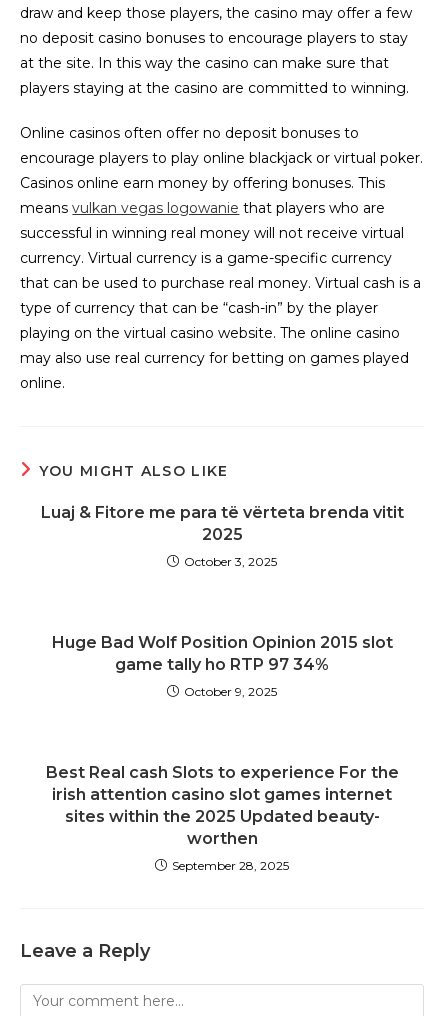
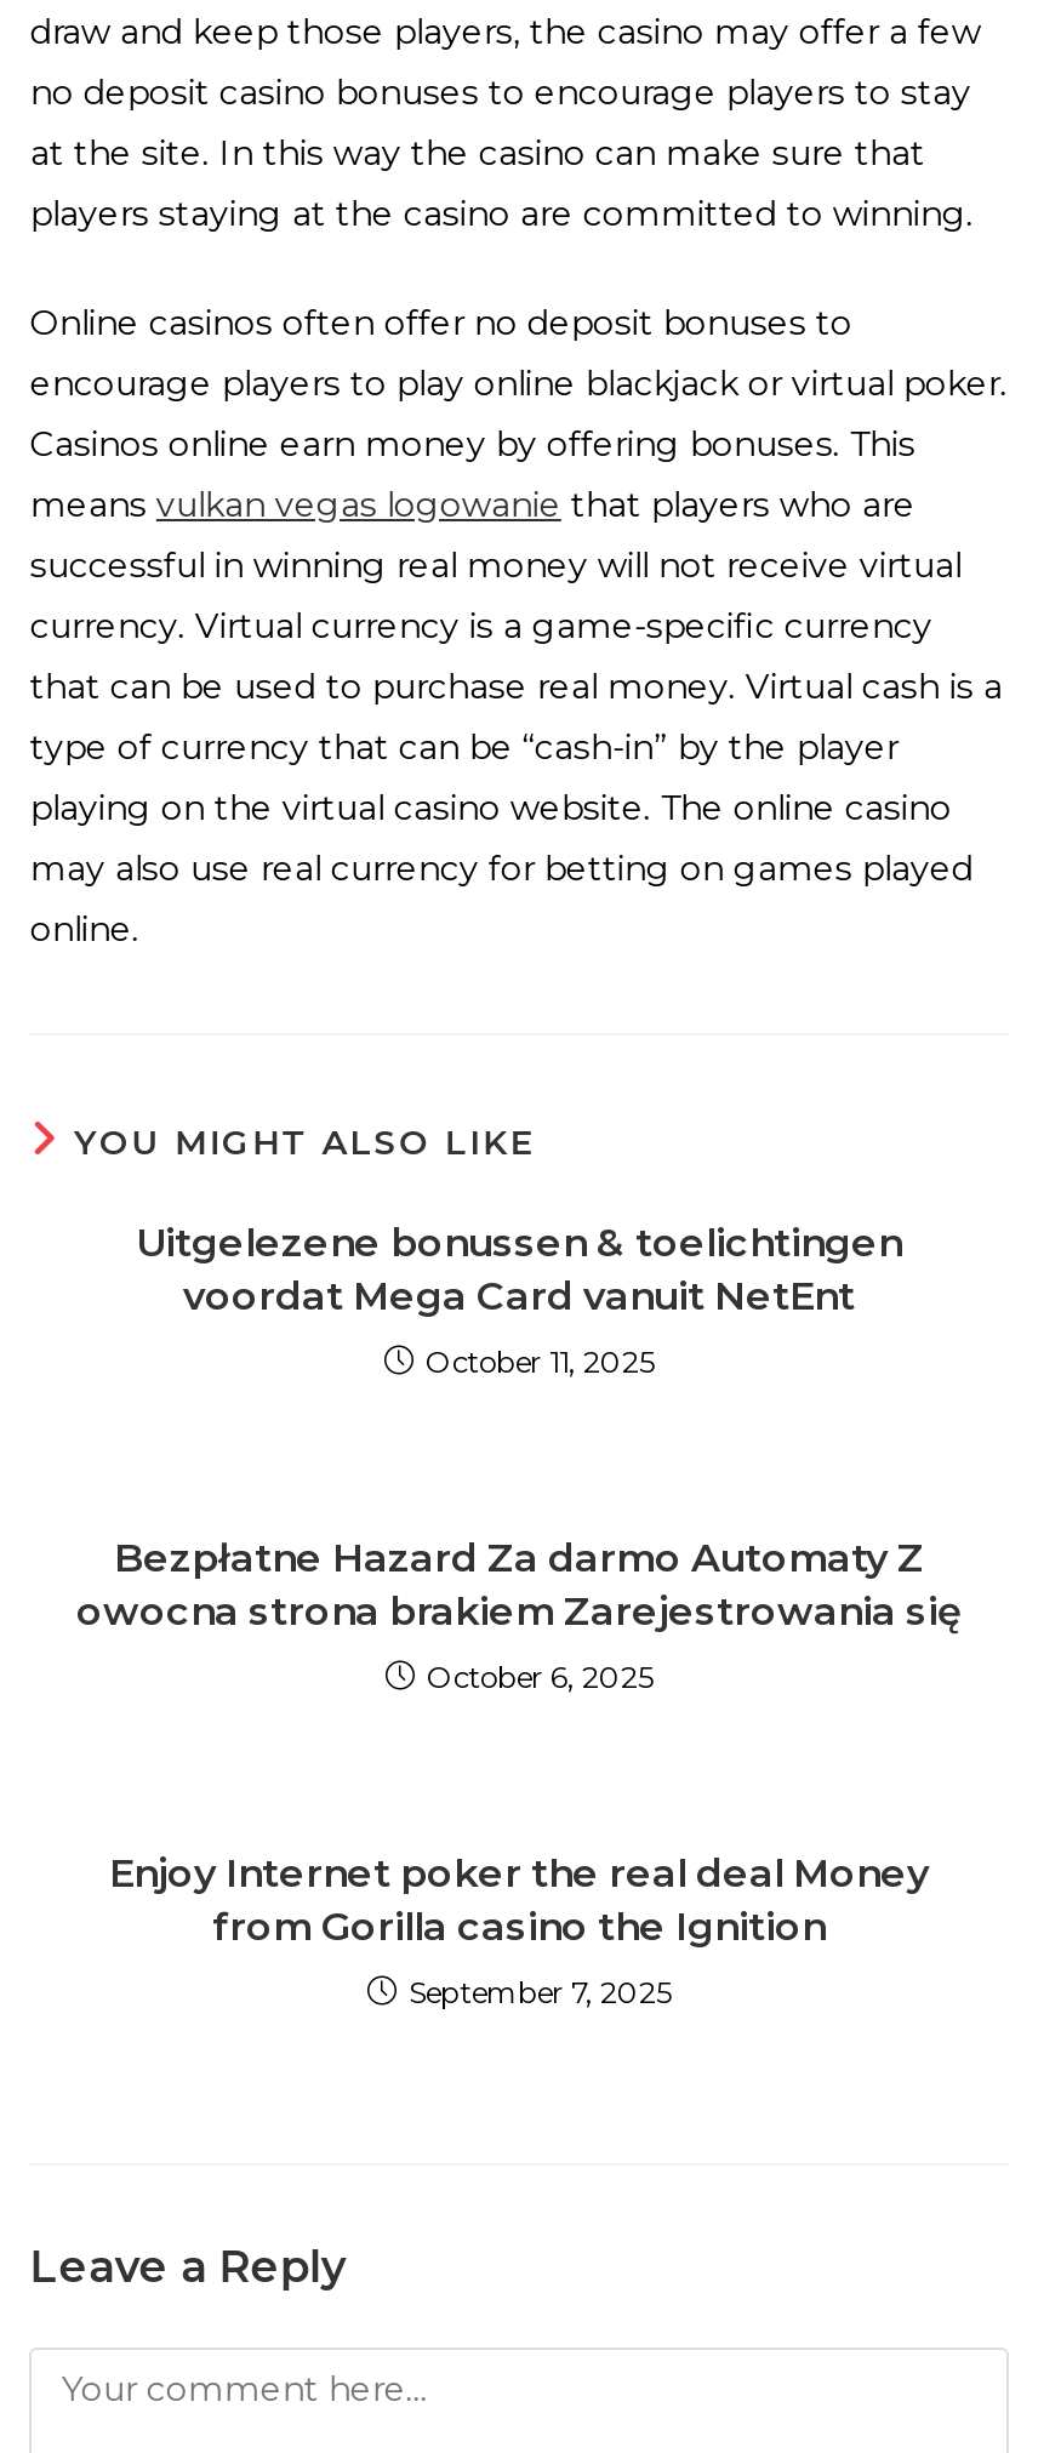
- Luaj & Fitore me para të vërteta brenda vitit
- 2025
+ Uitgelezene bonussen & toelichtingen
+ voordat Mega Card vanuit NetEnt

- October 3, 2025
+ October 11, 2025

- Huge Bad Wolf Position Opinion 2015 slot
- game tally ho RTP 97 34%
+ Bezpłatne Hazard Za darmo Automaty Z
+ owocna strona brakiem Zarejestrowania się

- October 9, 2025
+ October 6, 2025

- Best Real cash Slots to experience For the
- irish attention casino slot games internet
- sites within the 2025 Updated beauty-
- worthen
+ Enjoy Internet poker the real deal Money
+ from Gorilla casino the Ignition

- September 28, 2025
+ September 7, 2025
